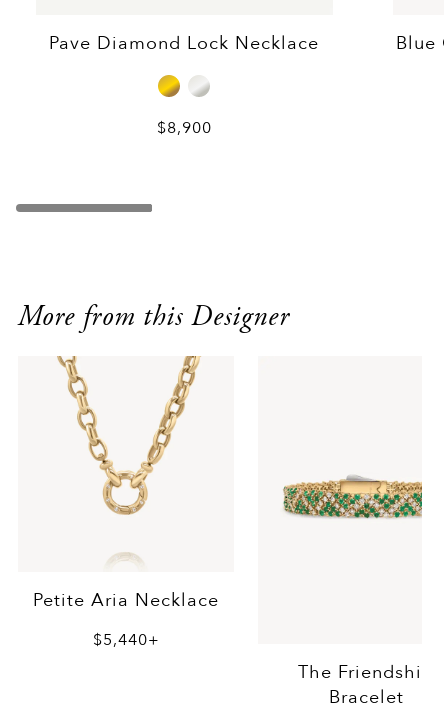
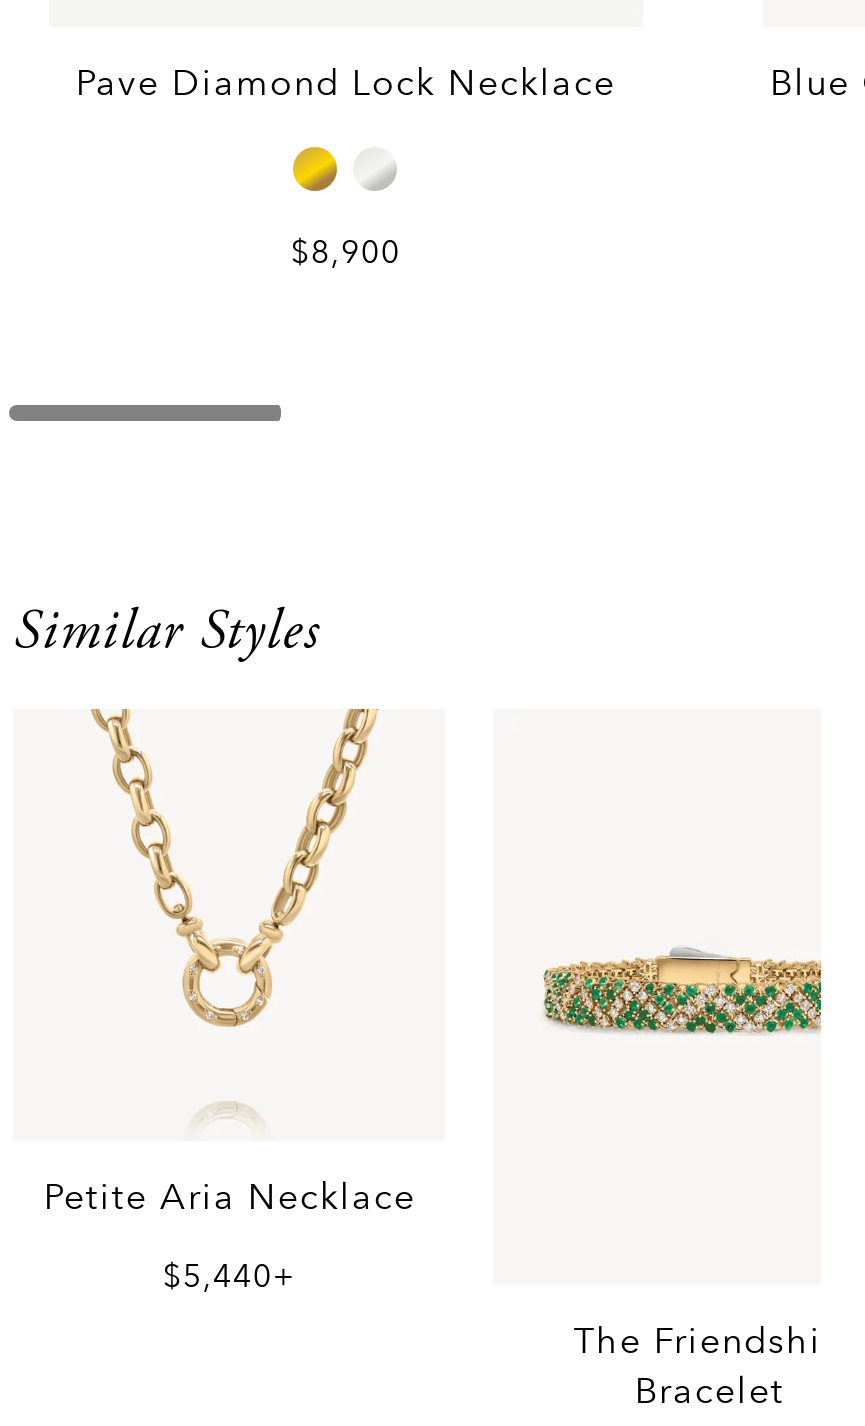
- More from this Designer
+ Similar Styles
